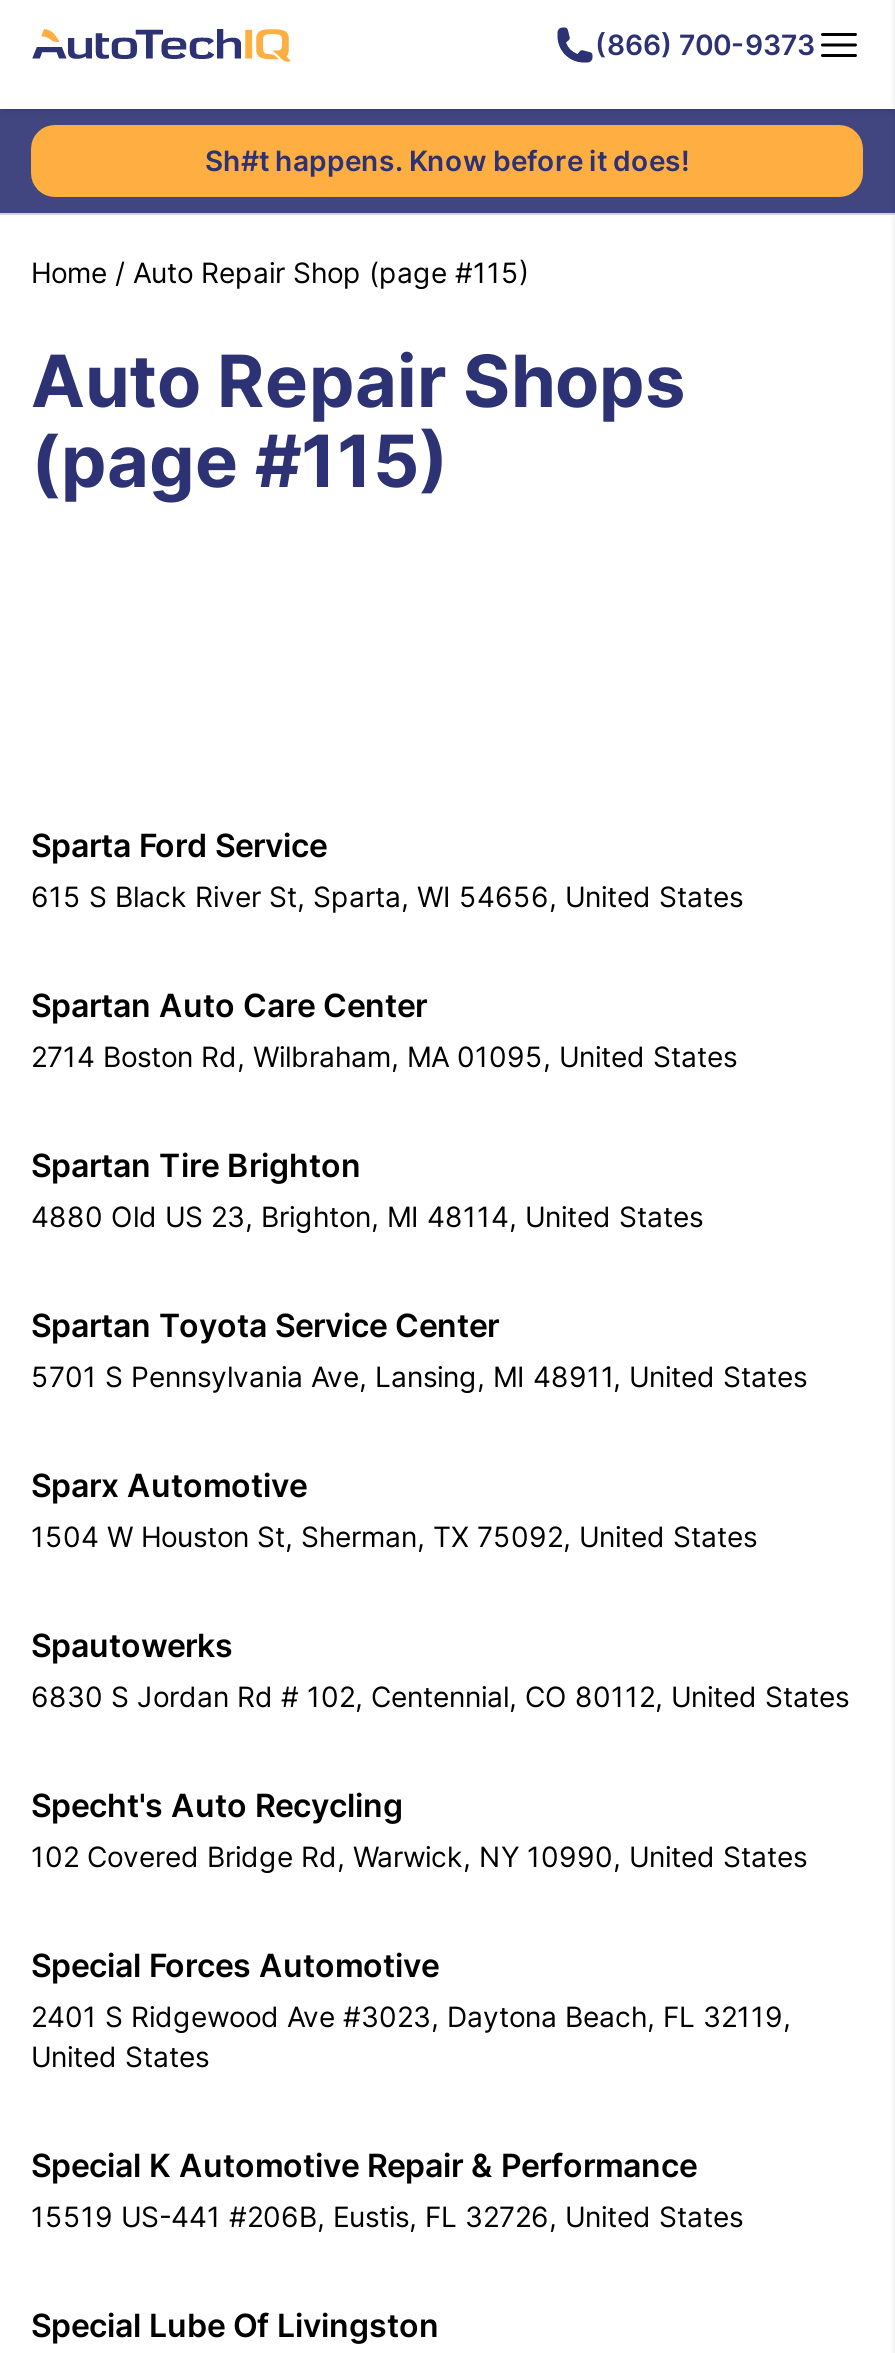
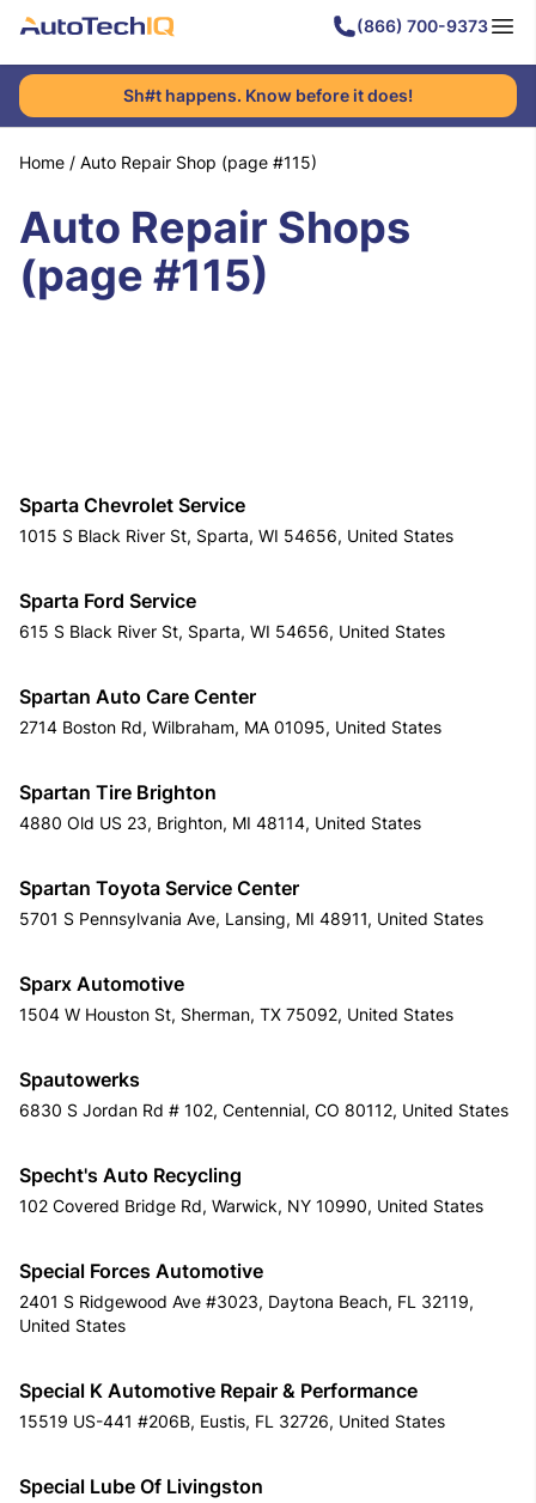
+ Sparta Chevrolet Service
+ 1015 S Black River St, Sparta, WI 54656, United States
